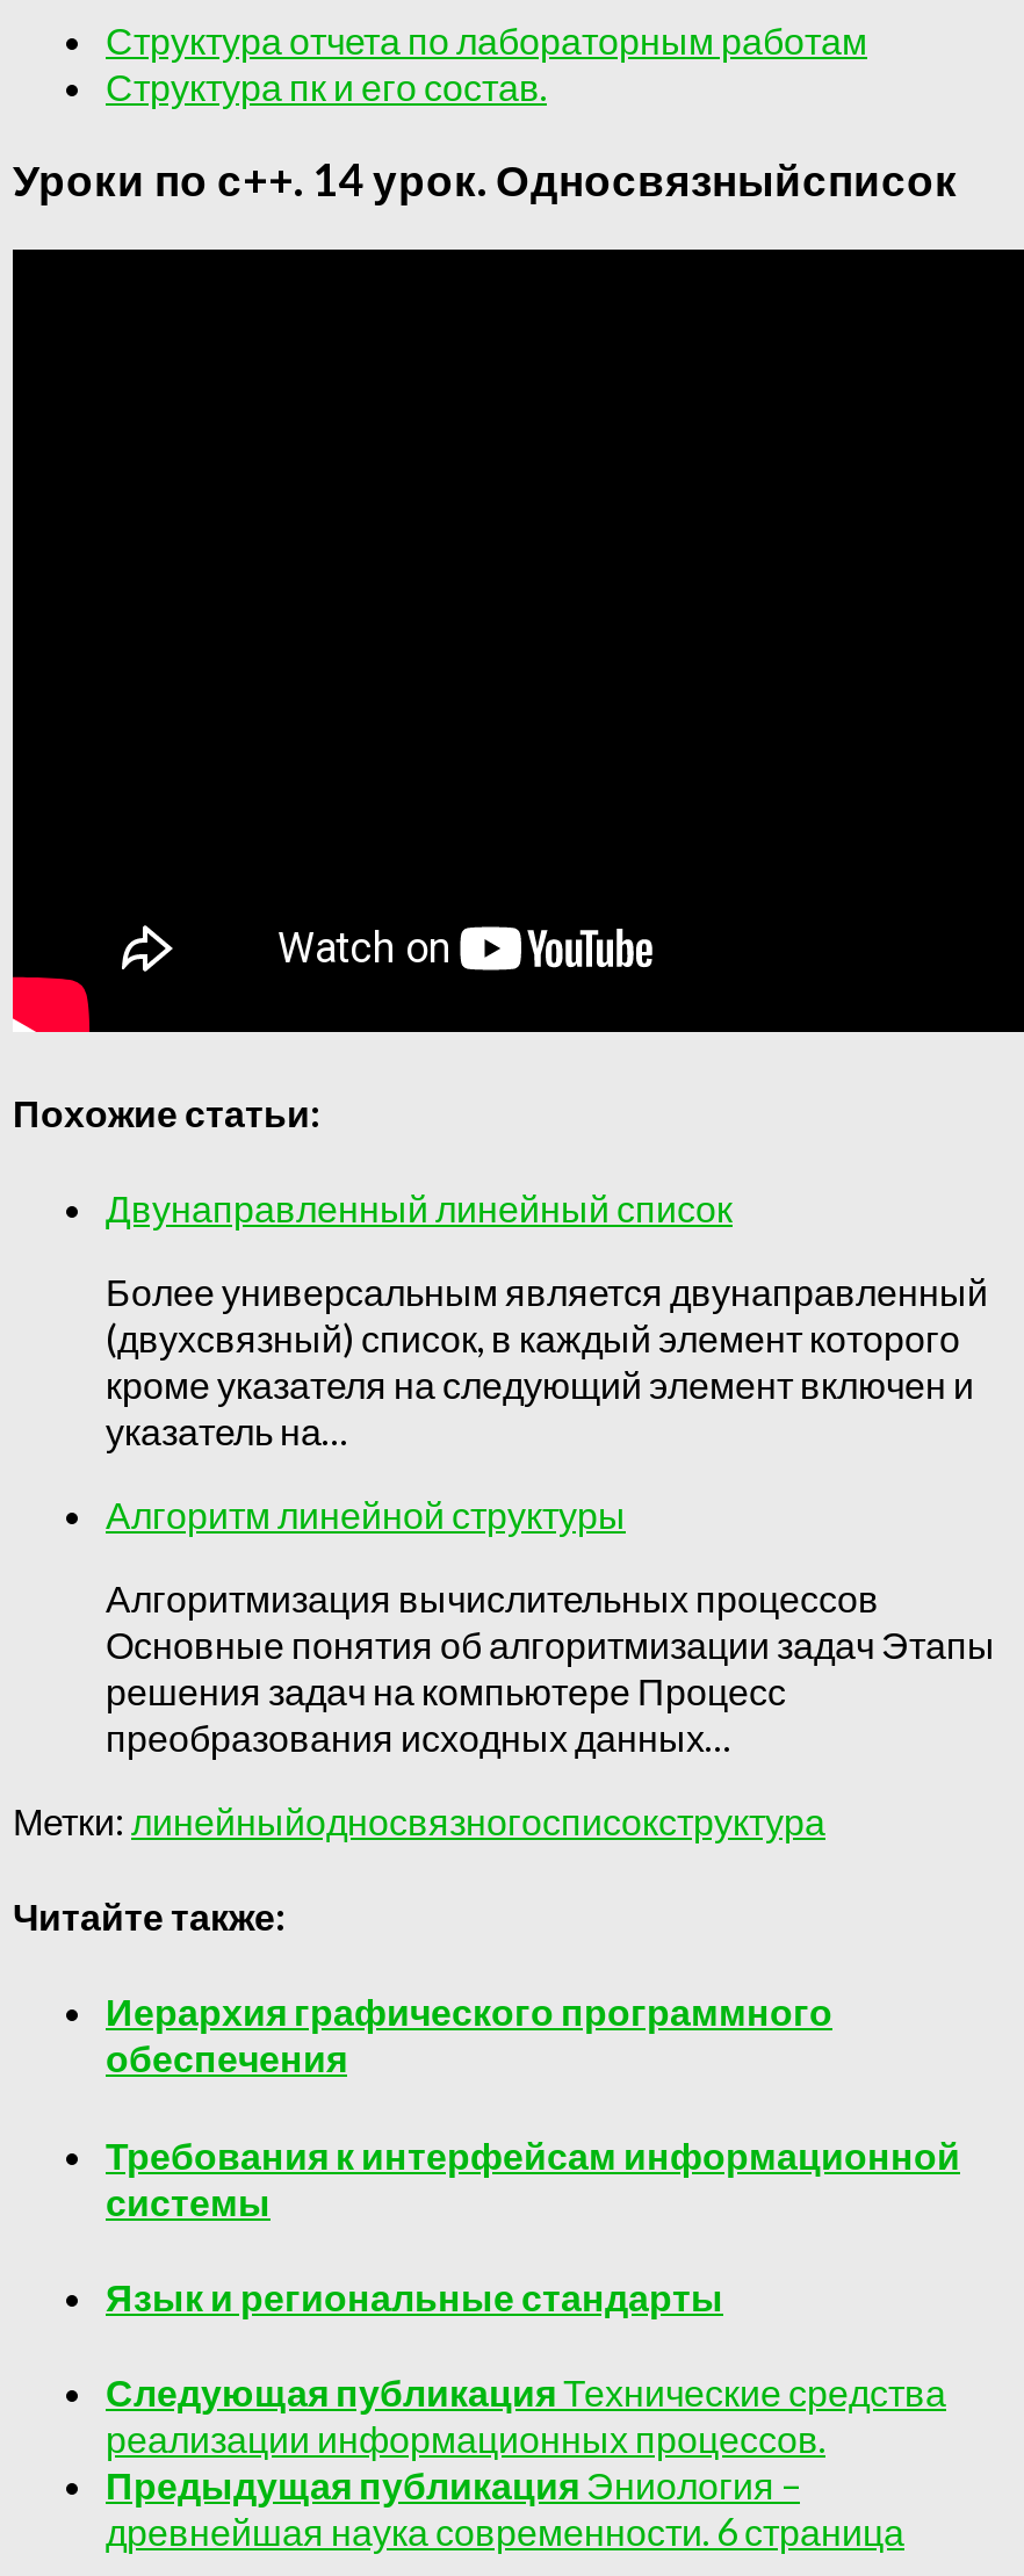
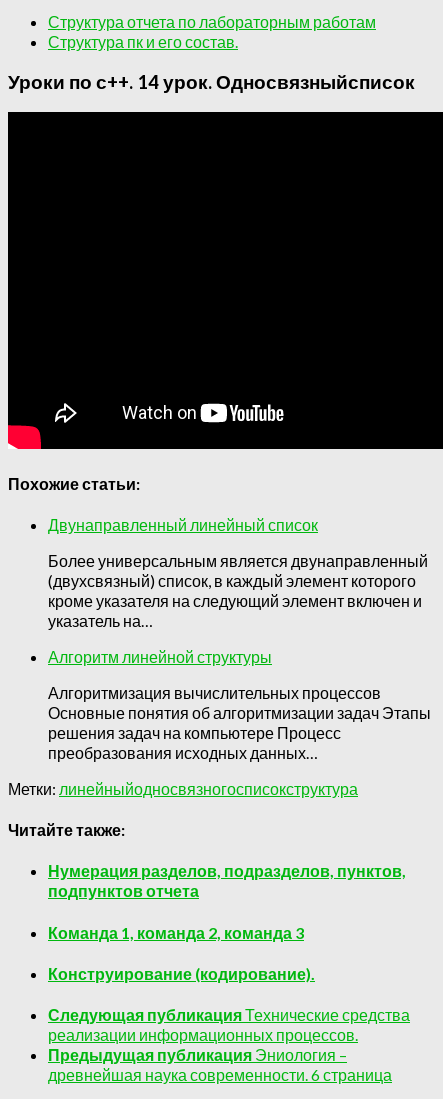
- Иерархия графического программного
- обеспечения
+ Нумерация разделов, подразделов, пунктов,
+ подпунктов отчета

- Требования к интерфейсам информационной
- системы
+ Команда 1, команда 2, команда 3

- Язык и региональные стандарты
+ Конструирование (кодирование).
